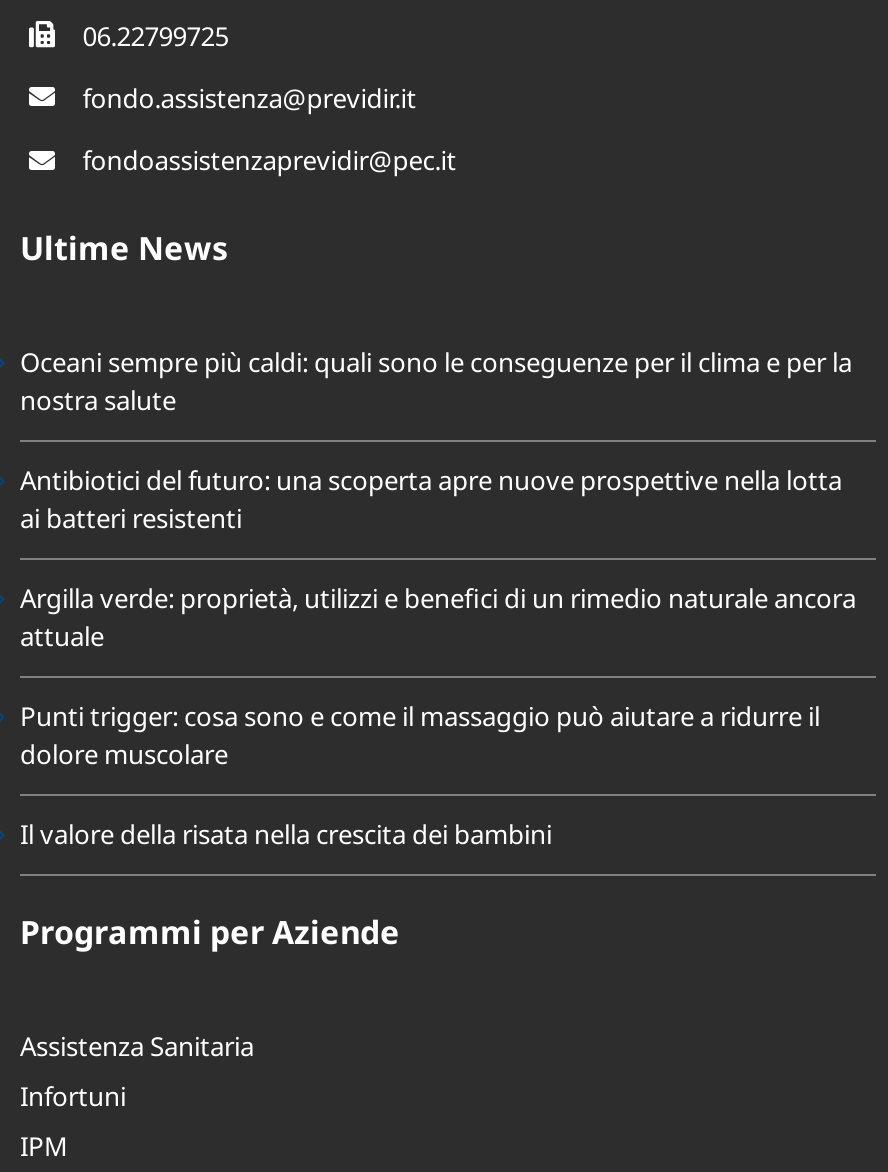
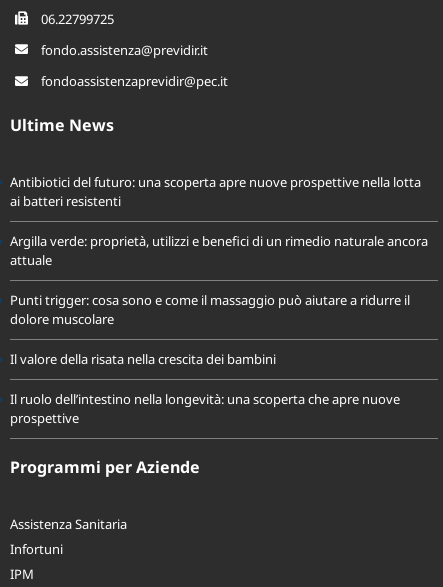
- Oceani sempre più caldi: quali sono le conseguenze per il clima e per la
- nostra salute

moved up: Antibiotici del futuro: una scoperta apre nuove prospettive nella lotta | ai batteri resistenti | Argilla verde: proprietà, utilizzi e benefici di un rimedio naturale ancora | attuale | Punti trigger: cosa sono e come il massaggio può aiutare a ridurre il | dolore muscolare | Il valore della risata nella crescita dei bambini

+ Il ruolo dell’intestino nella longevità: una scoperta che apre nuove
+ prospettive
